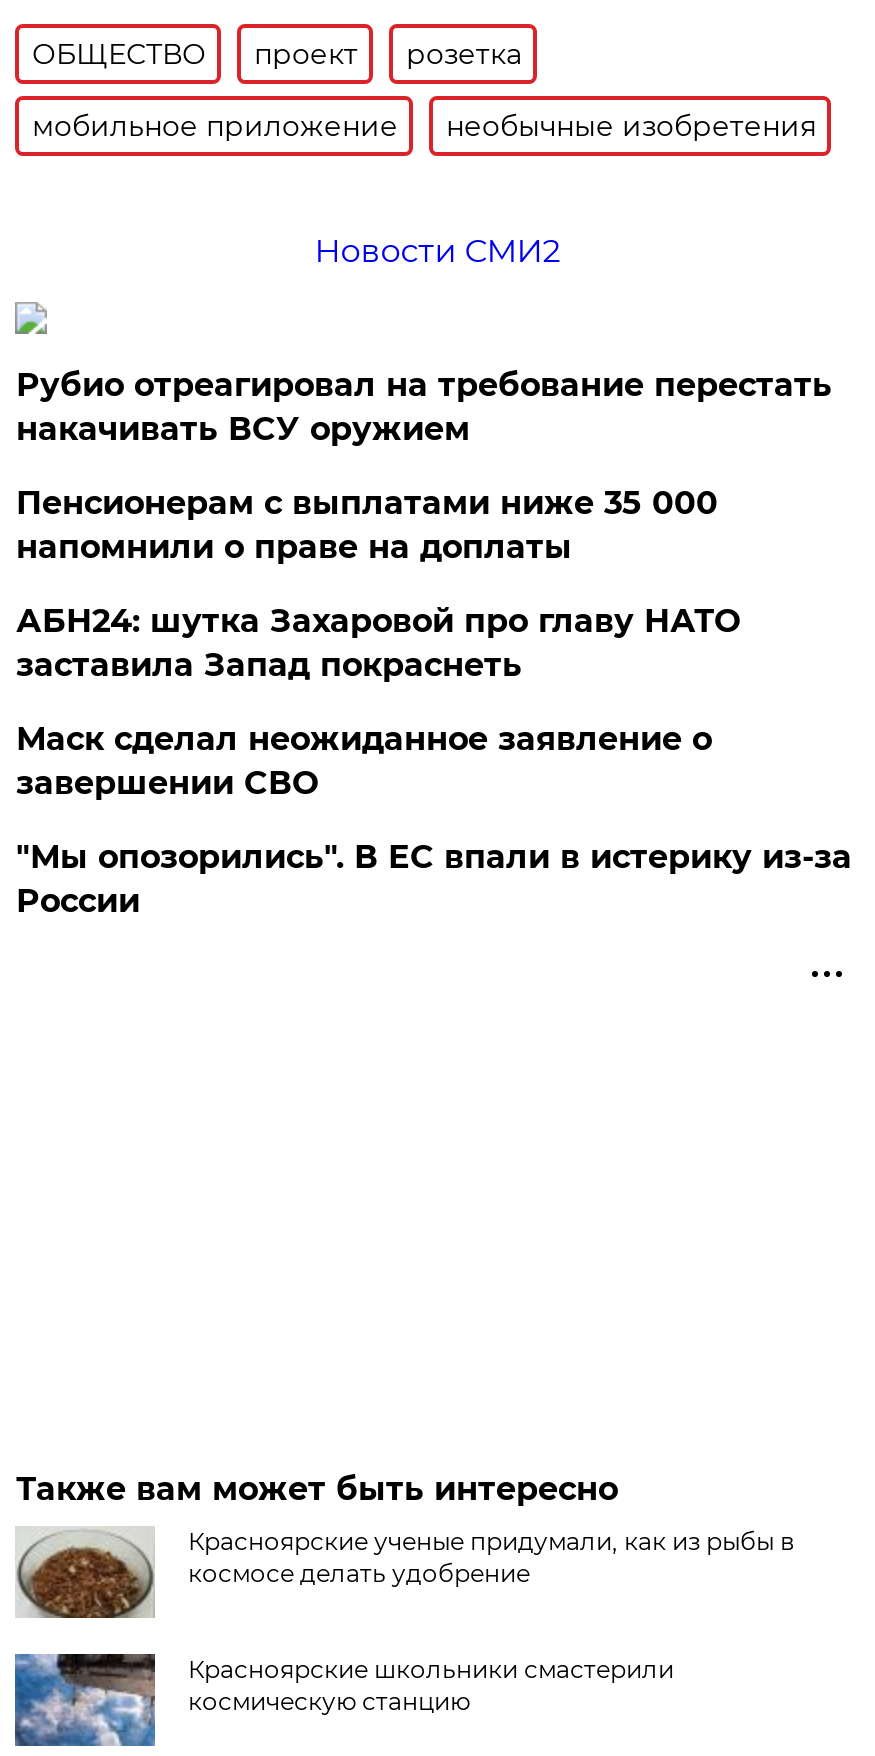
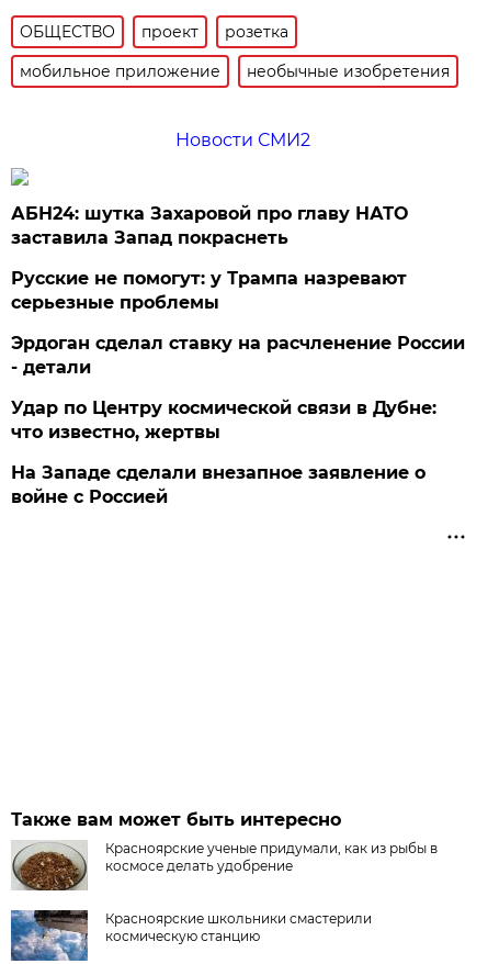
- Рубио отреагировал на требование перестать
- накачивать ВСУ оружием
- Пенсионерам с выплатами ниже 35 000
- напомнили о праве на доплаты

moved up: АБН24: шутка Захаровой про главу НАТО | заставила Запад покраснеть

- Маск сделал неожиданное заявление о
- завершении СВО
- "Мы опозорились". В ЕС впали в истерику из-за
- России
+ Русские не помогут: у Трампа назревают
+ серьезные проблемы
+ Эрдоган сделал ставку на расчленение России
+ - детали
+ Удар по Центру космической связи в Дубне:
+ что известно, жертвы
+ На Западе сделали внезапное заявление о
+ войне с Россией
